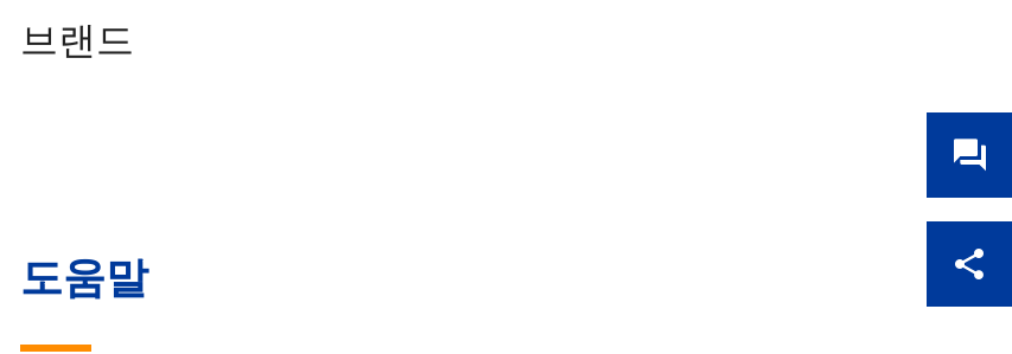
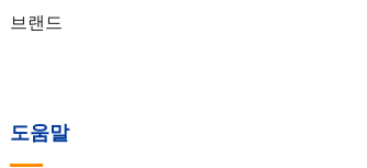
- [image]

- [image]
